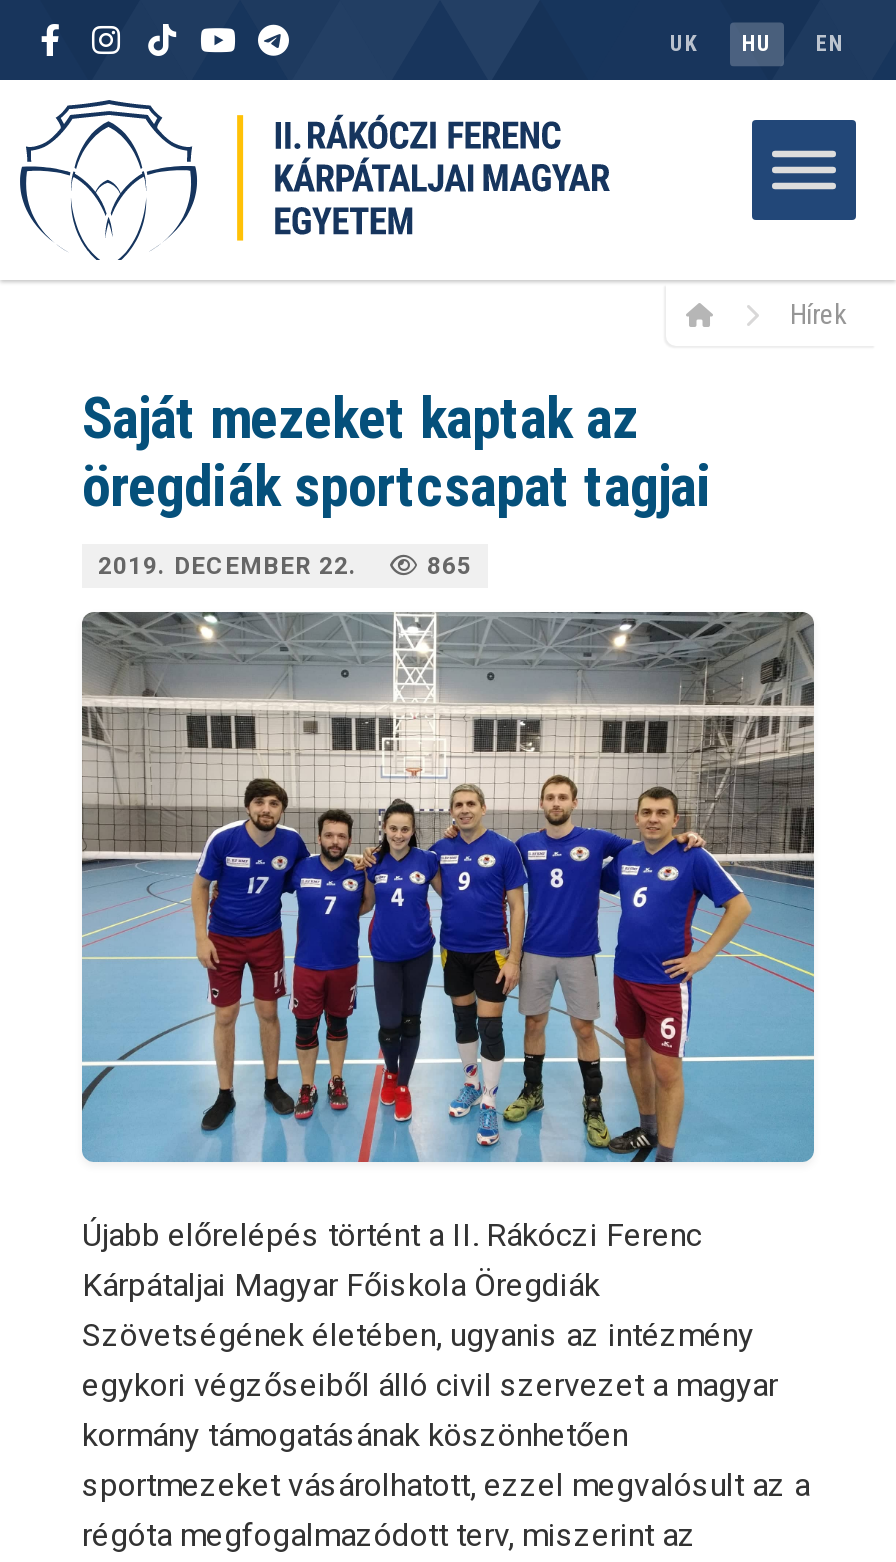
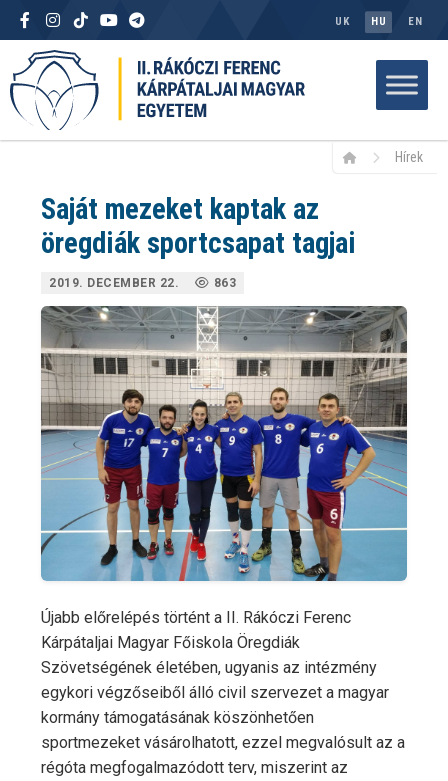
- 865
+ 863
